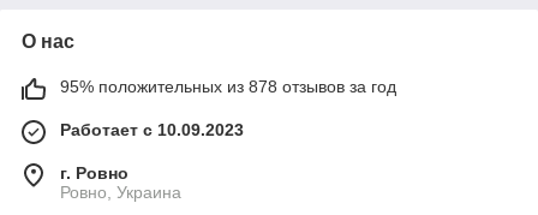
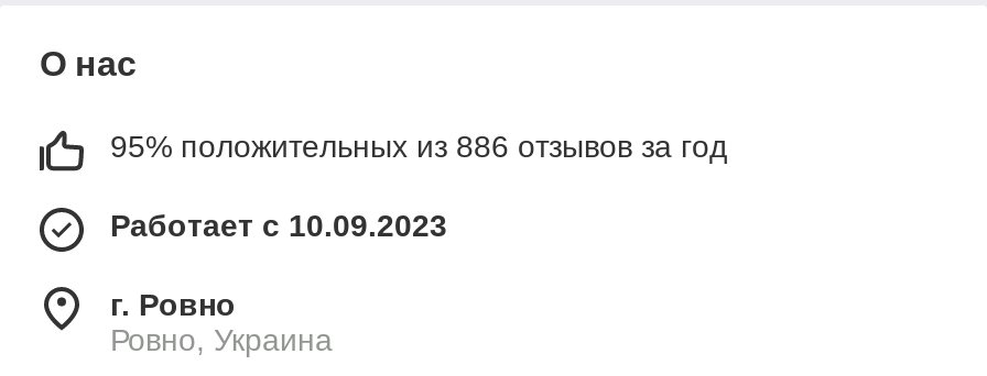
- 95% положительных из 878 отзывов за год
+ 95% положительных из 886 отзывов за год
